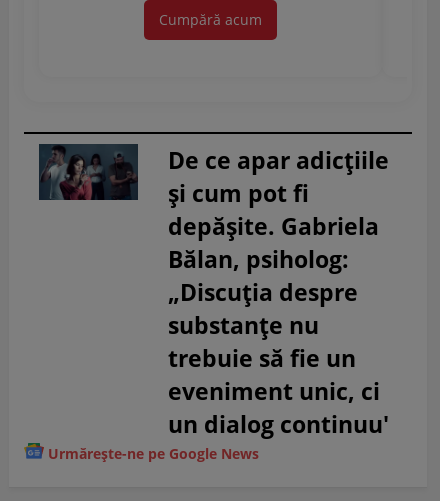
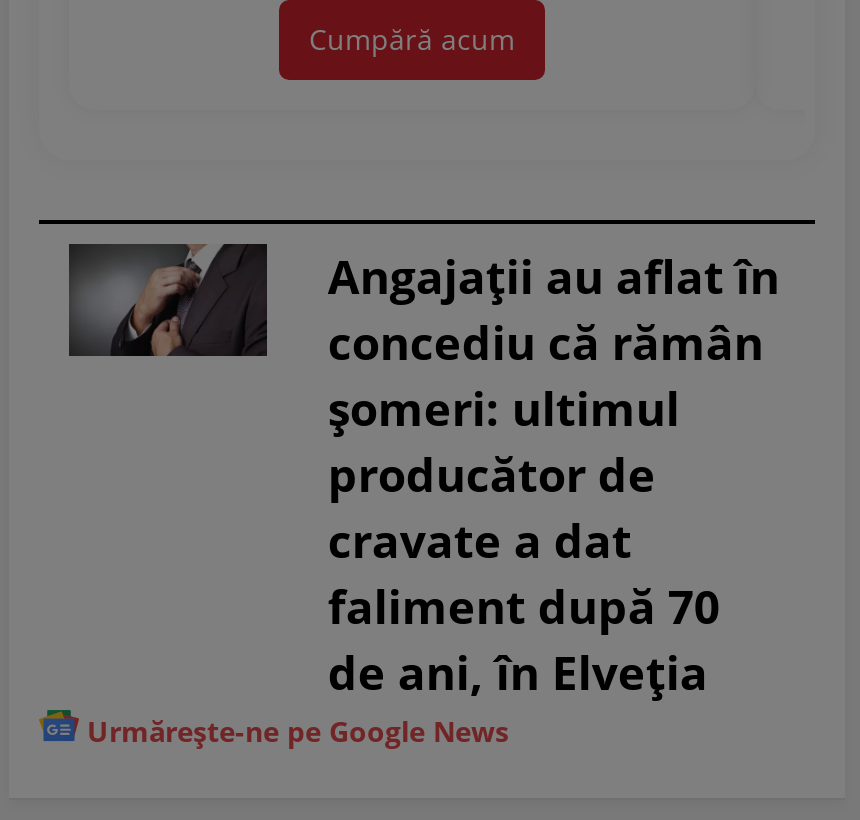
- [image]
- De ce apar adicțiile
- și cum pot fi
- depășite. Gabriela
- Bălan, psiholog:
- „Discuția despre
- substanțe nu
- trebuie să fie un
- eveniment unic, ci
- un dialog continuu'
+ [image]
+ Angajații au aflat în
+ concediu că rămân
+ șomeri: ultimul
+ producător de
+ cravate a dat
+ faliment după 70
+ de ani, în Elveția
